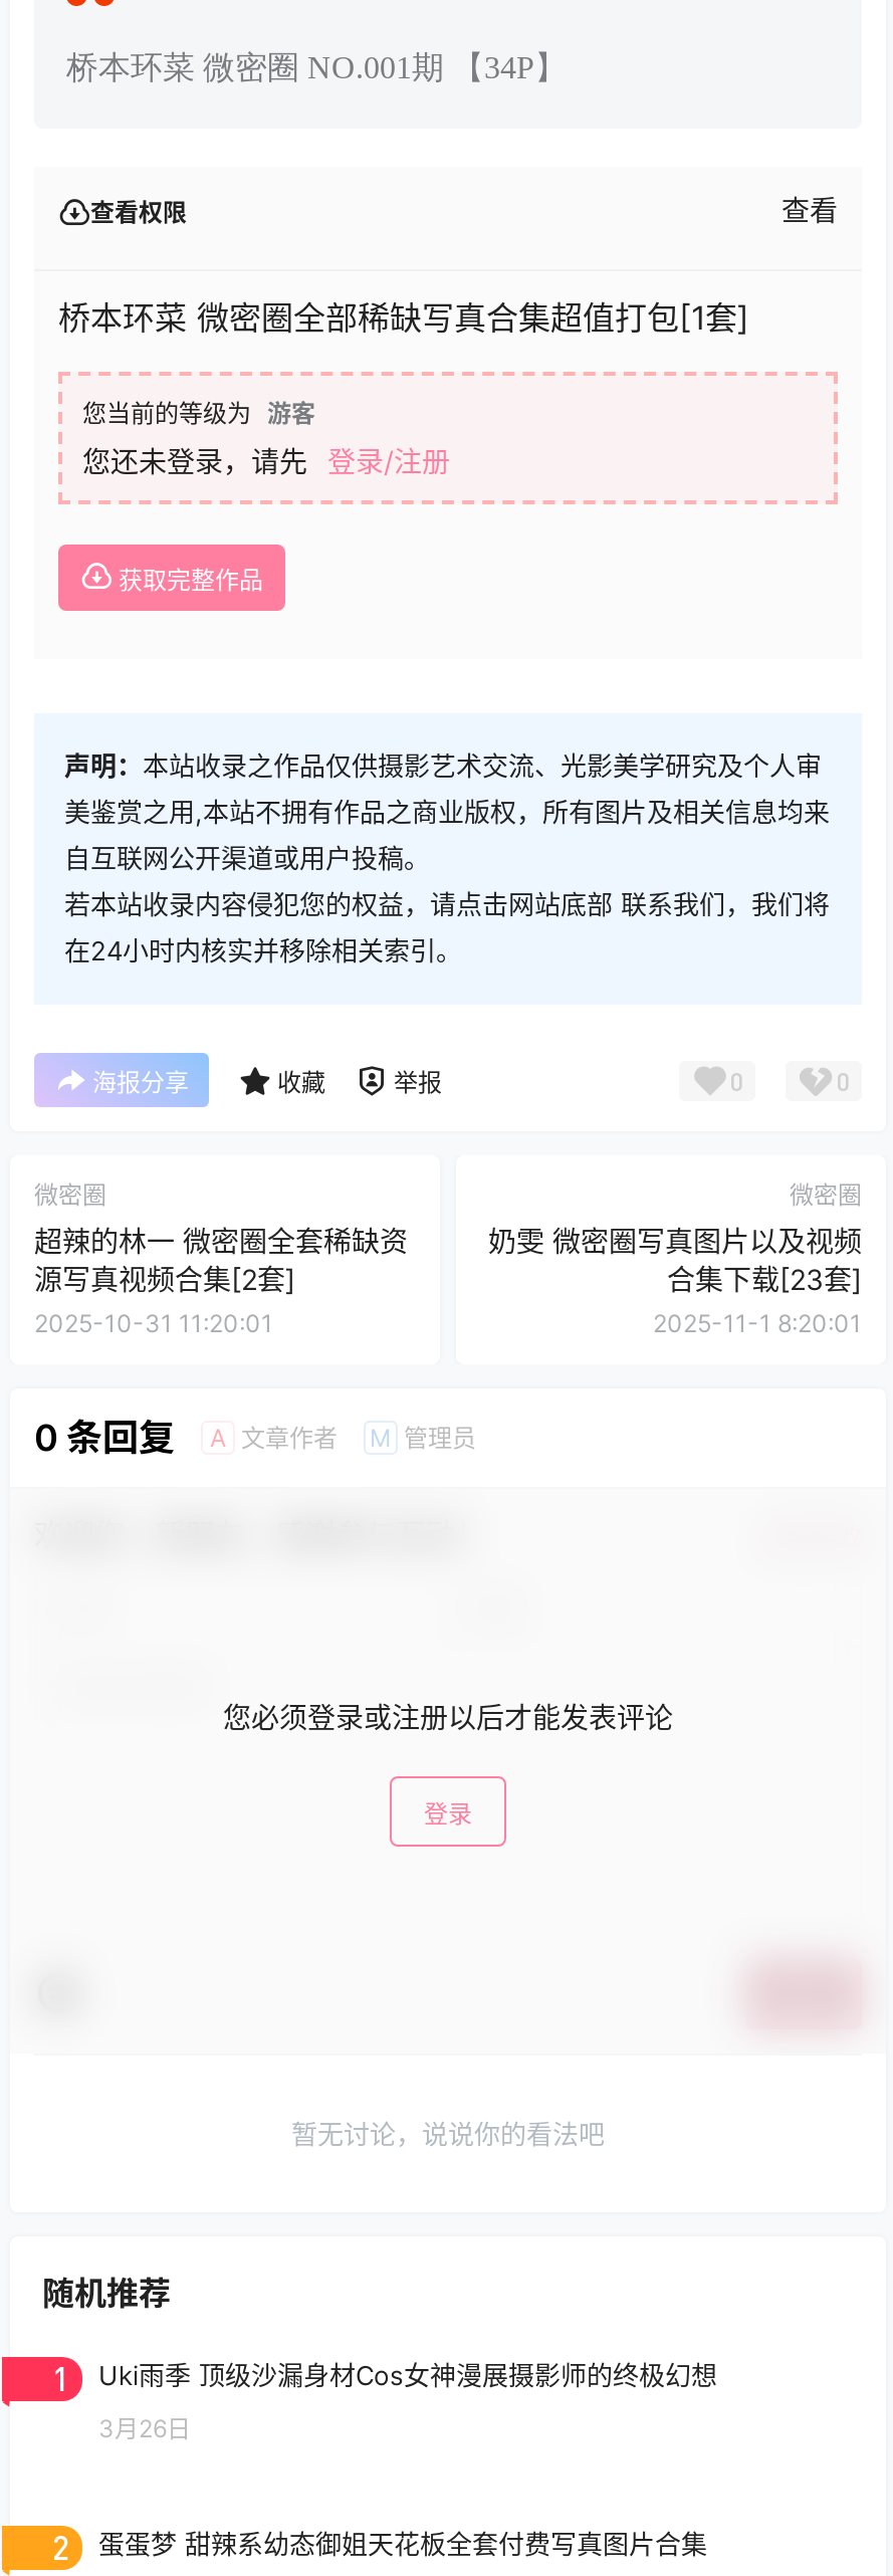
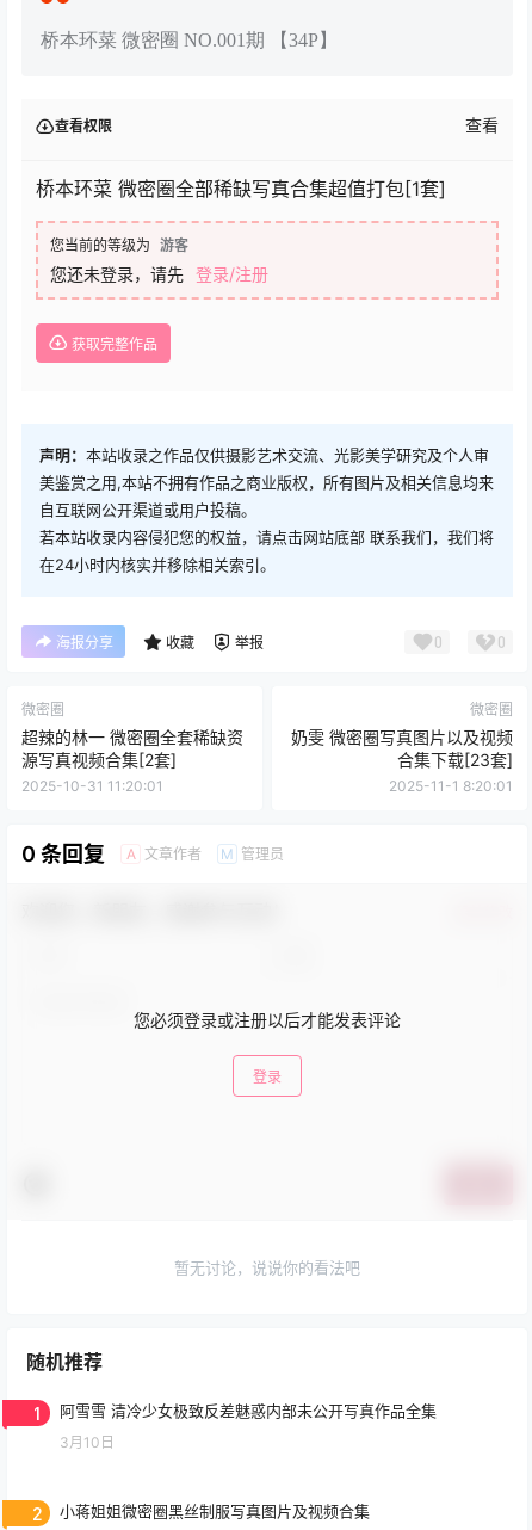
- Uki雨季 顶级沙漏身材Cos女神漫展摄影师的终极幻想
+ 阿雪雪 清冷少女极致反差魅惑内部未公开写真作品全集

- 3月26日
+ 3月10日

- 蛋蛋梦 甜辣系幼态御姐天花板全套付费写真图片合集
+ 小蒋姐姐微密圈黑丝制服写真图片及视频合集
